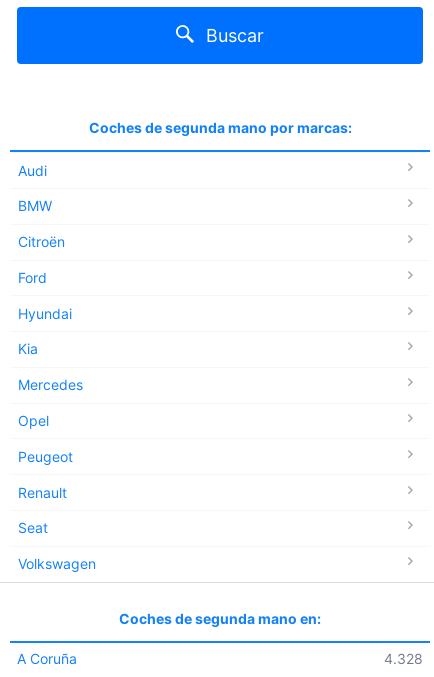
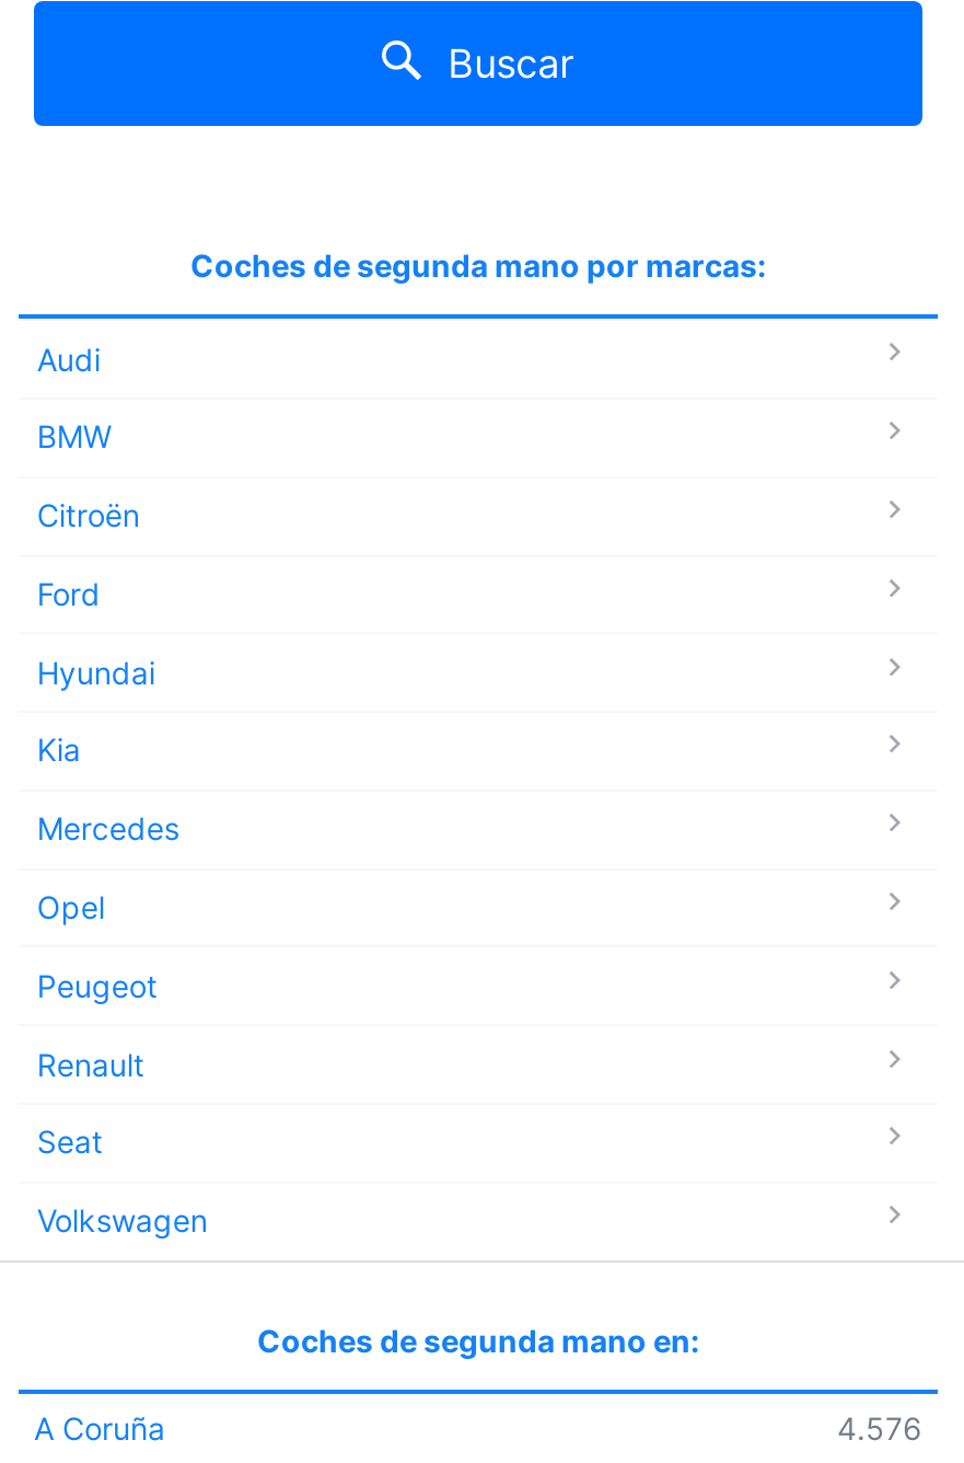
- 4.328
+ 4.576
